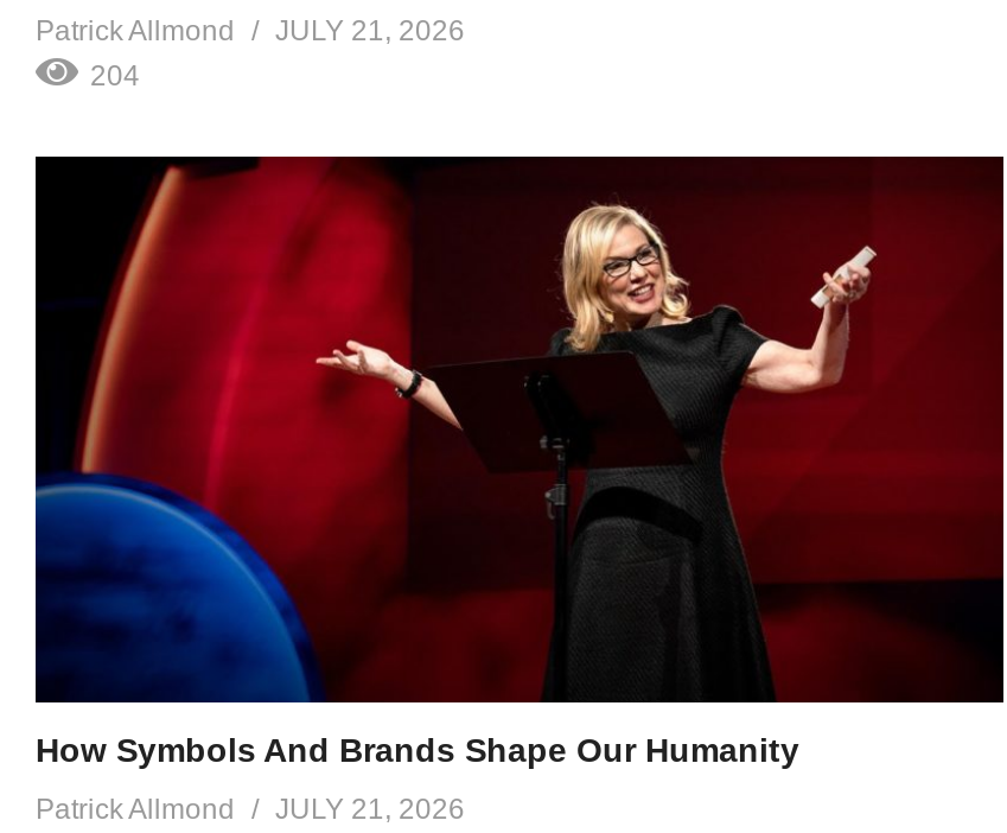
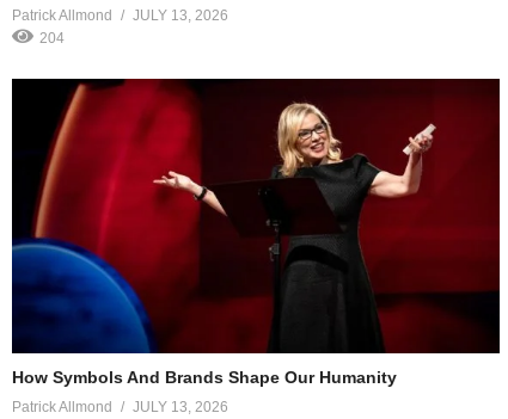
- Patrick Allmond JULY 21, 2026
+ Patrick Allmond JULY 13, 2026

- Patrick Allmond JULY 21, 2026
+ Patrick Allmond JULY 13, 2026
